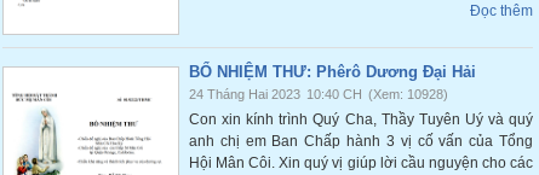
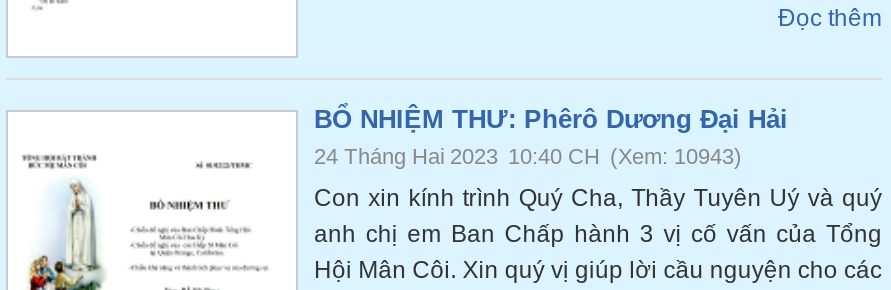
- 24 Tháng Hai 2023 10:40 CH (Xem: 10928)
+ 24 Tháng Hai 2023 10:40 CH (Xem: 10943)
